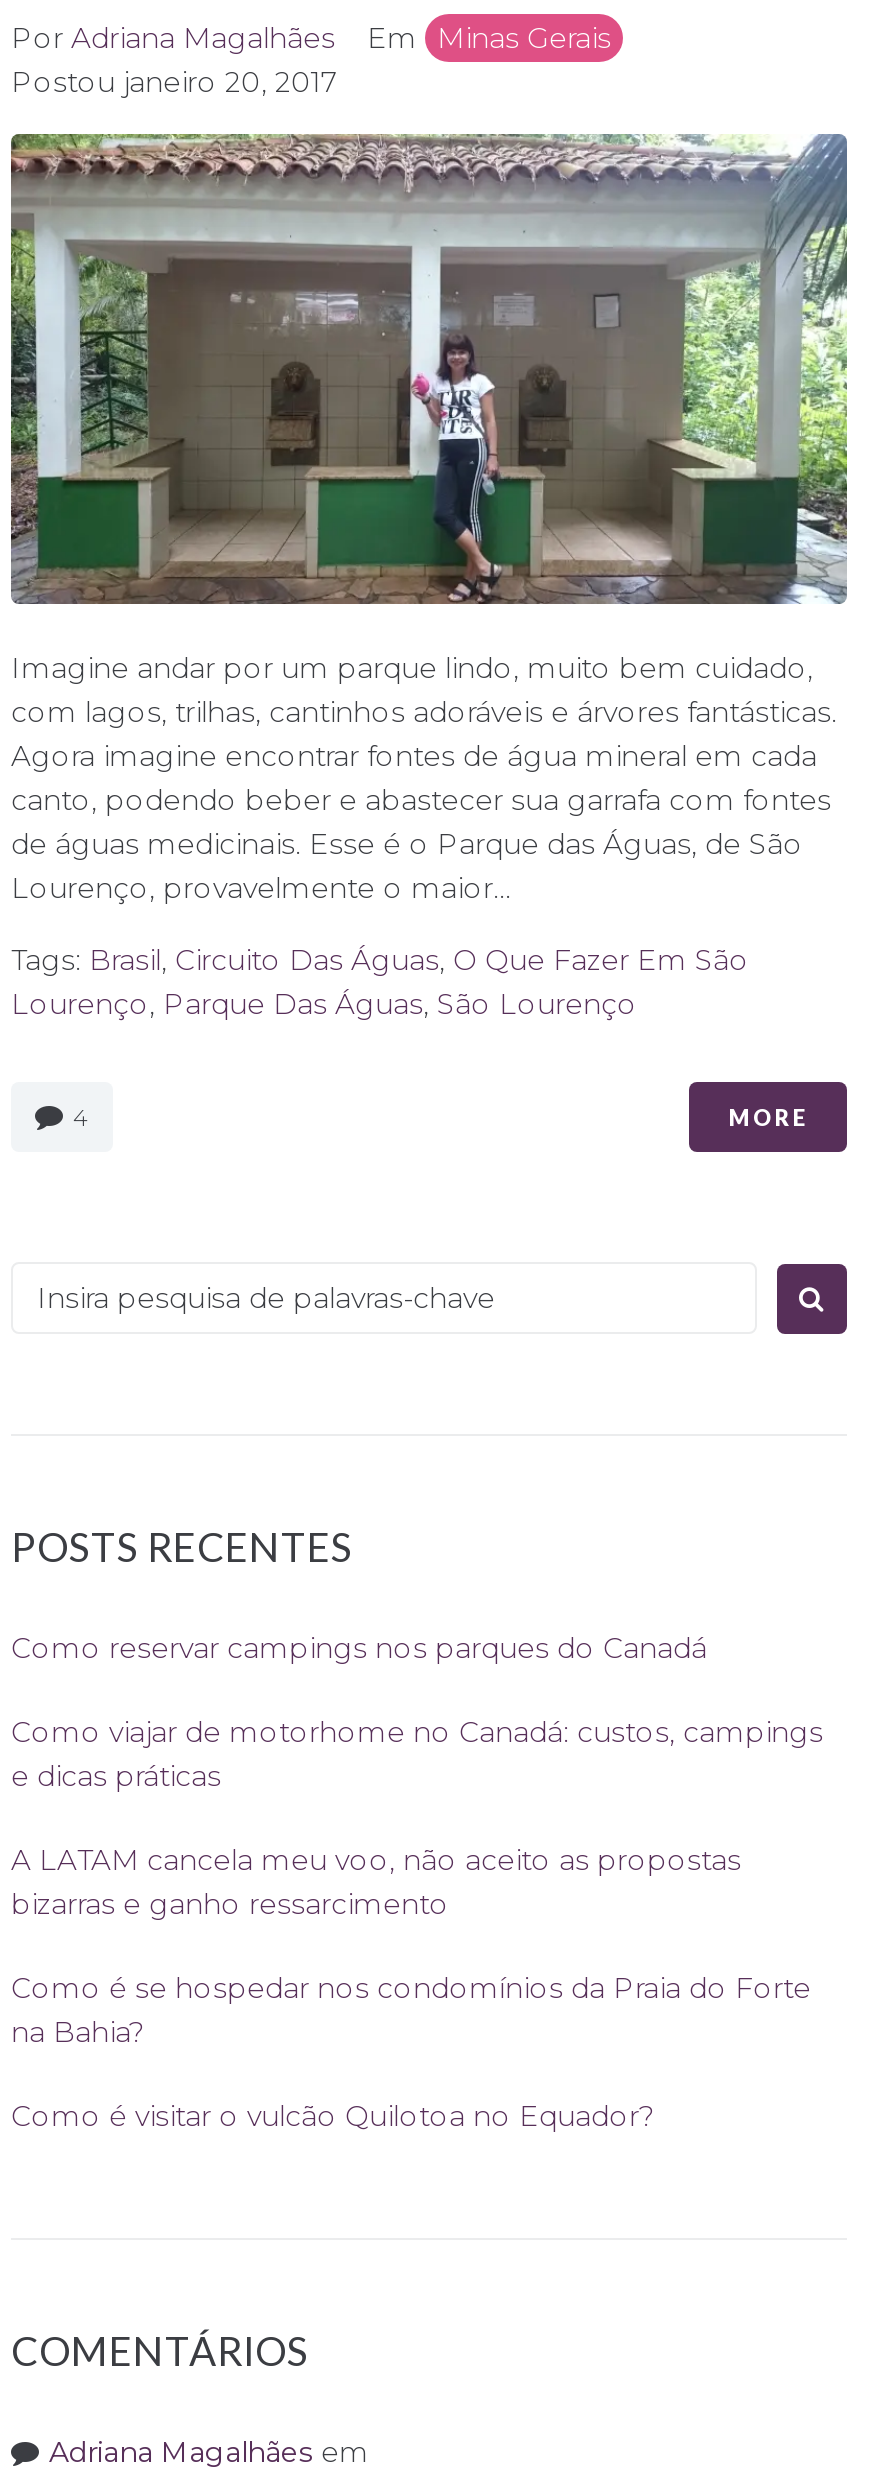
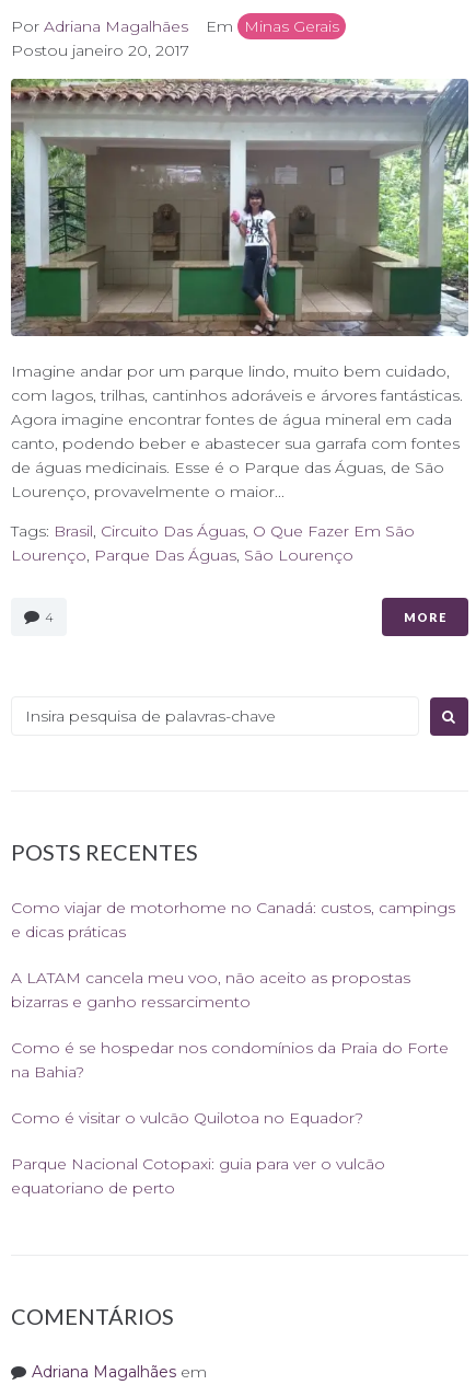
- Como reservar campings nos parques do Canadá

moved up: Como viajar de motorhome no Canadá: custos, campings | e dicas práticas | A LATAM cancela meu voo, não aceito as propostas | bizarras e ganho ressarcimento | Como é se hospedar nos condomínios da Praia do Forte | na Bahia? | Como é visitar o vulcão Quilotoa no Equador?

+ Parque Nacional Cotopaxi: guia para ver o vulcão
+ equatoriano de perto
